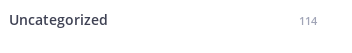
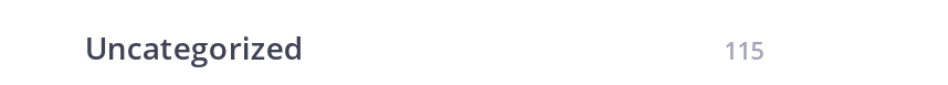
- 114
+ 115
